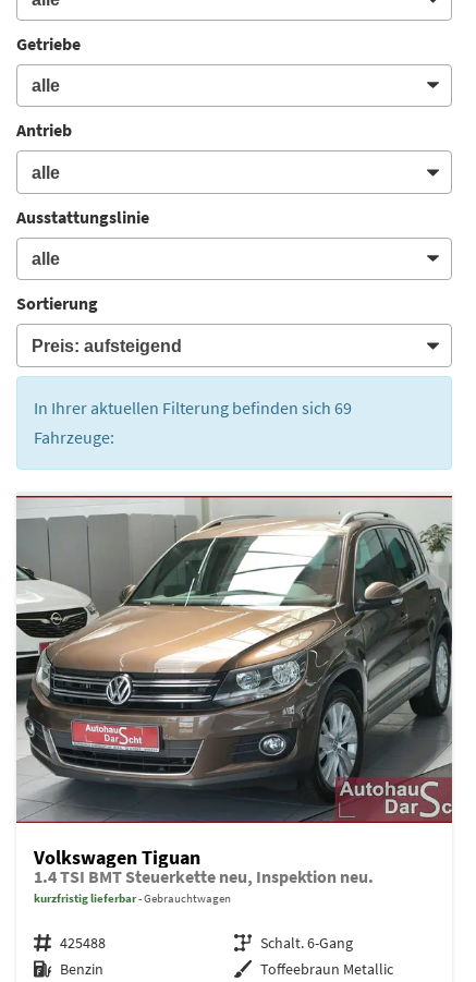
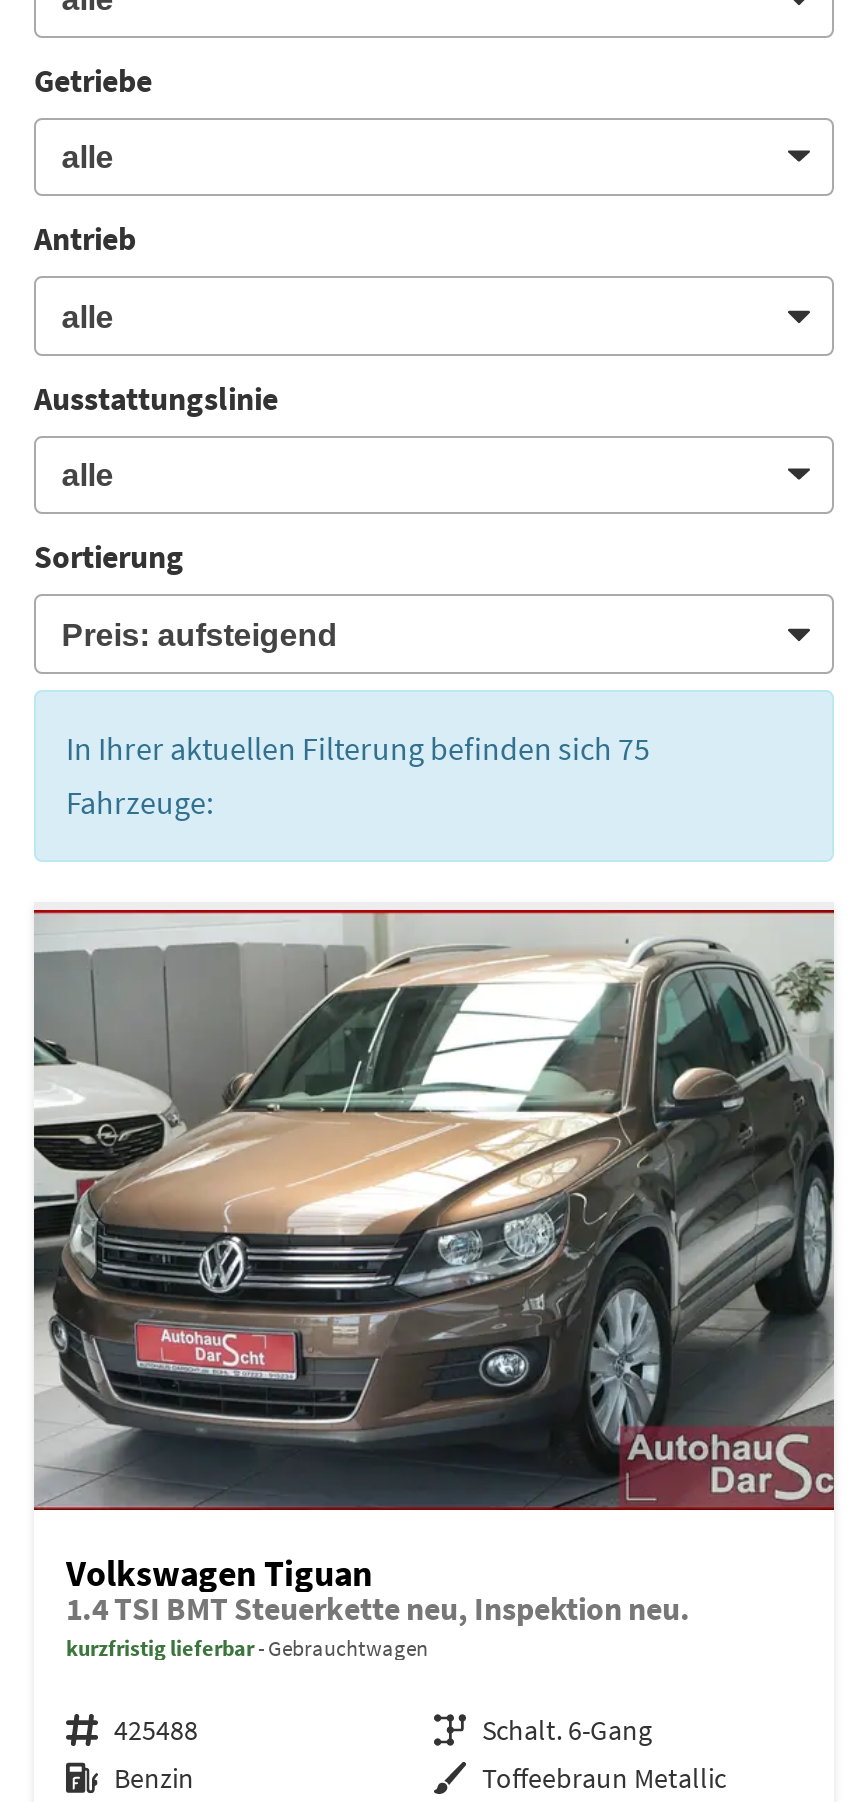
- In Ihrer aktuellen Filterung befinden sich 69
+ In Ihrer aktuellen Filterung befinden sich 75
